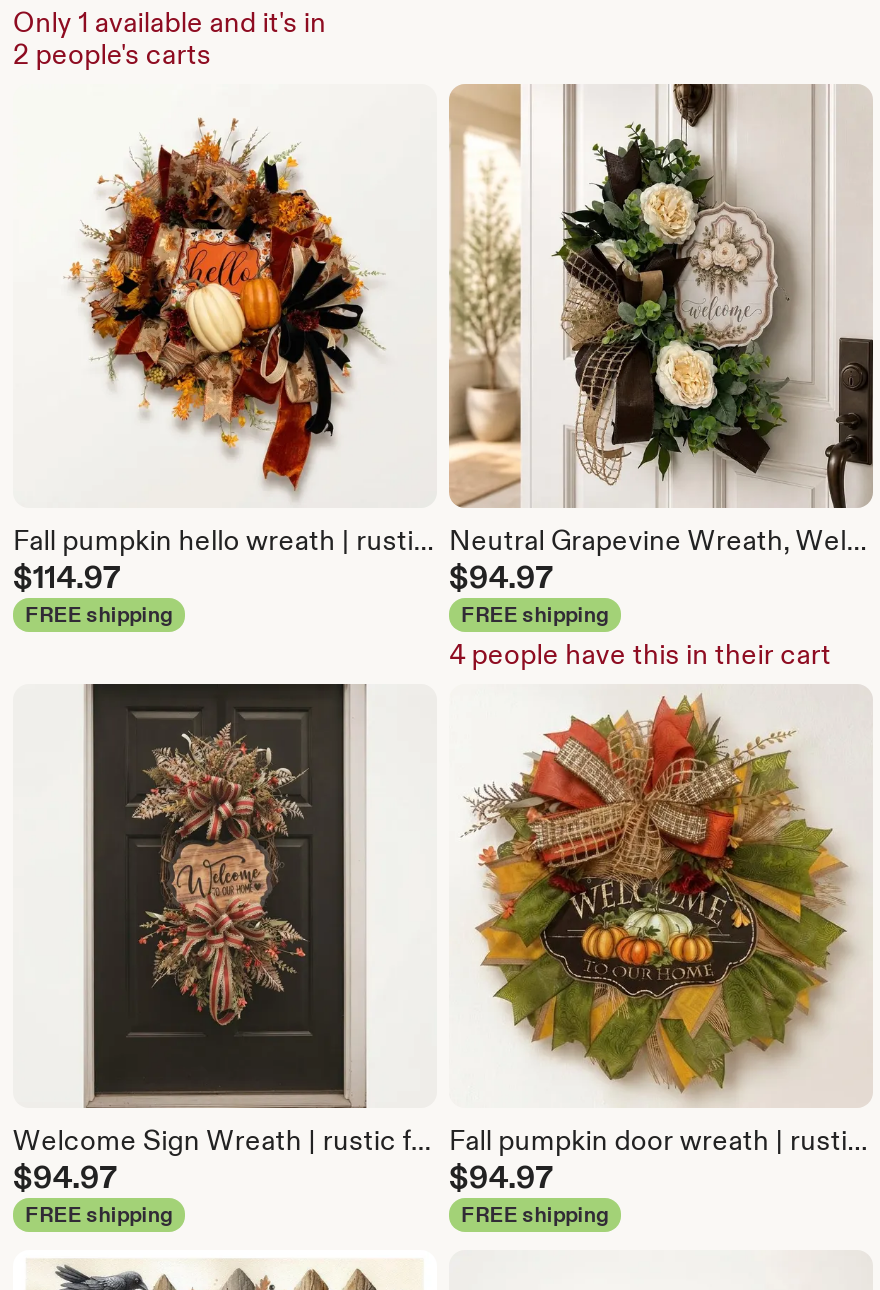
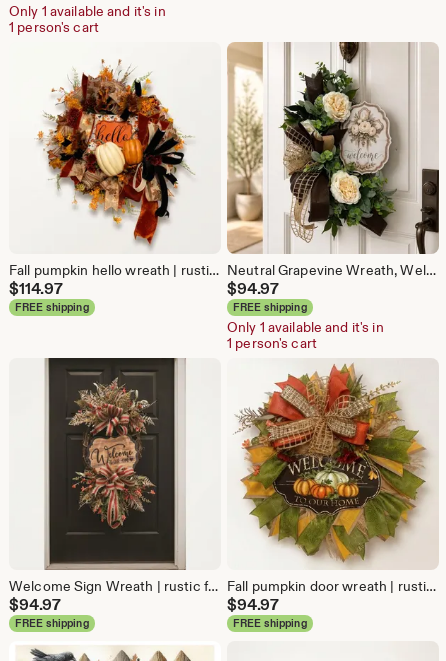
- 2 people's carts
+ 1 person's cart

- 4 people have this in their cart
+ Only 1 available and it's in
+ 1 person's cart
